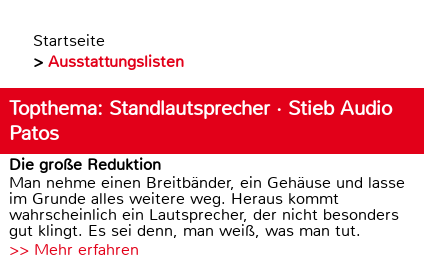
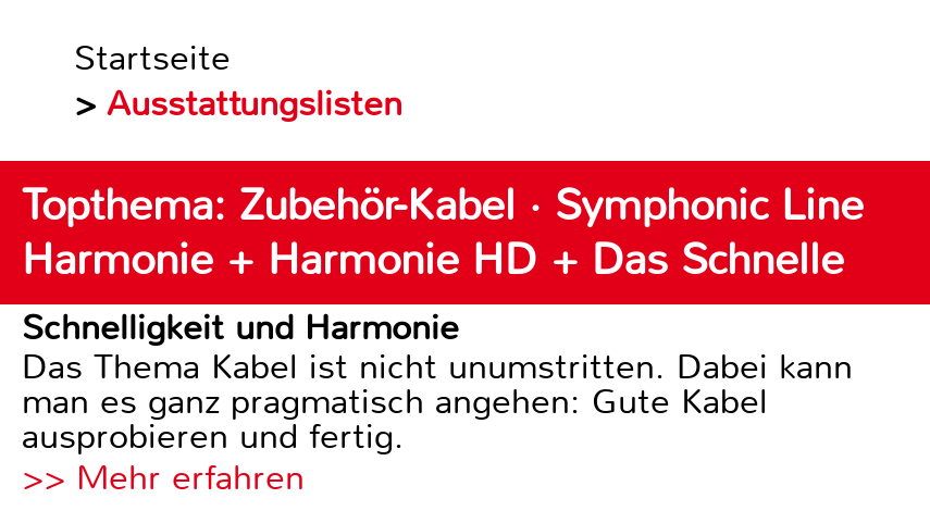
- Topthema: Standlautsprecher · Stieb Audio
- Patos
- Die große Reduktion
- Man nehme einen Breitbänder, ein Gehäuse und lasse
- im Grunde alles weitere weg. Heraus kommt
- wahrscheinlich ein Lautsprecher, der nicht besonders
- gut klingt. Es sei denn, man weiß, was man tut.
+ Topthema: Zubehör-Kabel · Symphonic Line
+ Harmonie + Harmonie HD + Das Schnelle
+ Schnelligkeit und Harmonie
+ Das Thema Kabel ist nicht unumstritten. Dabei kann
+ man es ganz pragmatisch angehen: Gute Kabel
+ ausprobieren und fertig.
